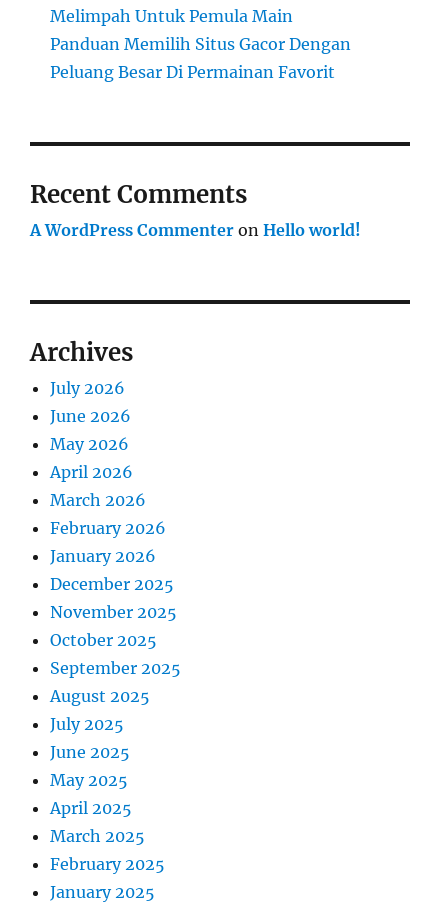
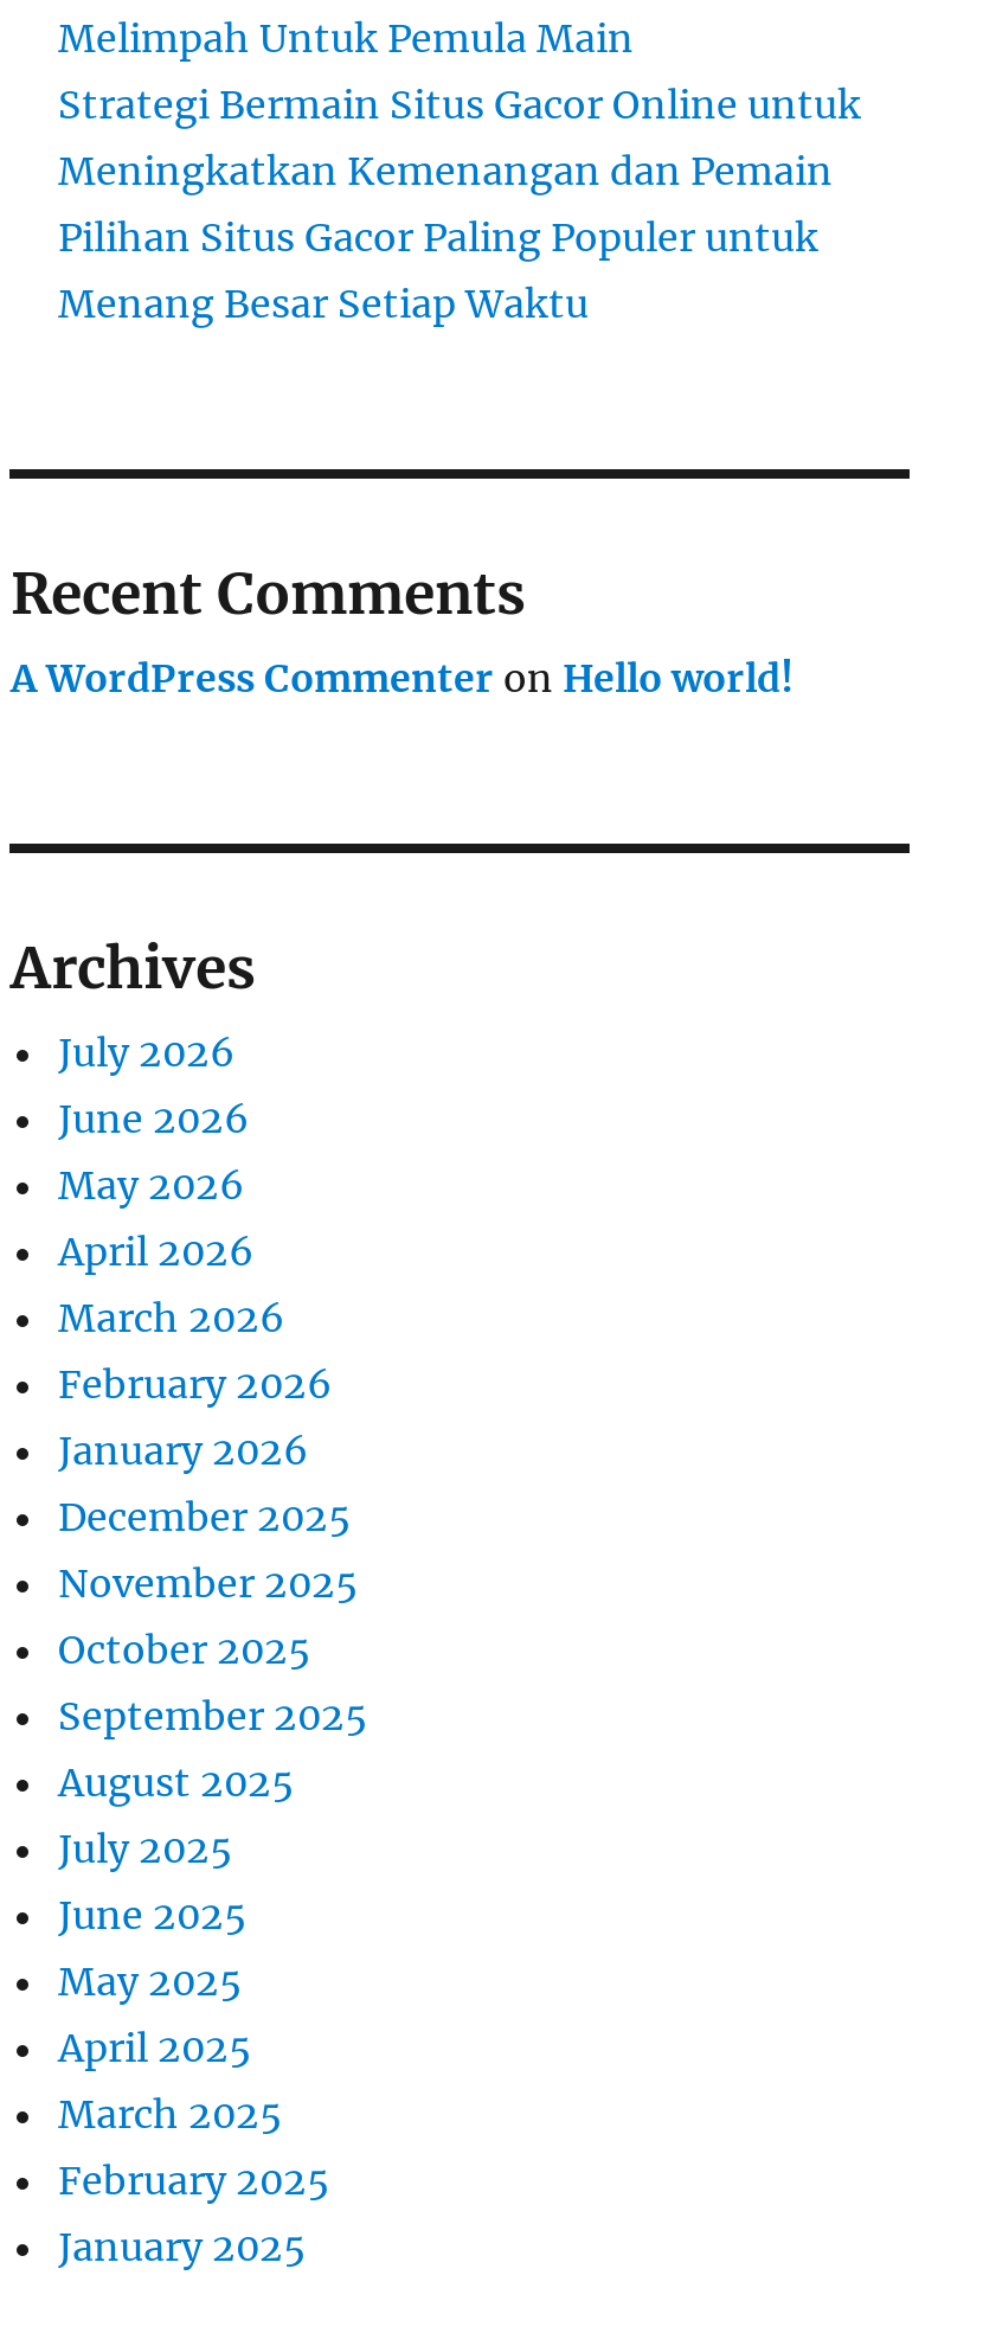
- Panduan Memilih Situs Gacor Dengan
- Peluang Besar Di Permainan Favorit
+ Strategi Bermain Situs Gacor Online untuk
+ Meningkatkan Kemenangan dan Pemain
+ Pilihan Situs Gacor Paling Populer untuk
+ Menang Besar Setiap Waktu
